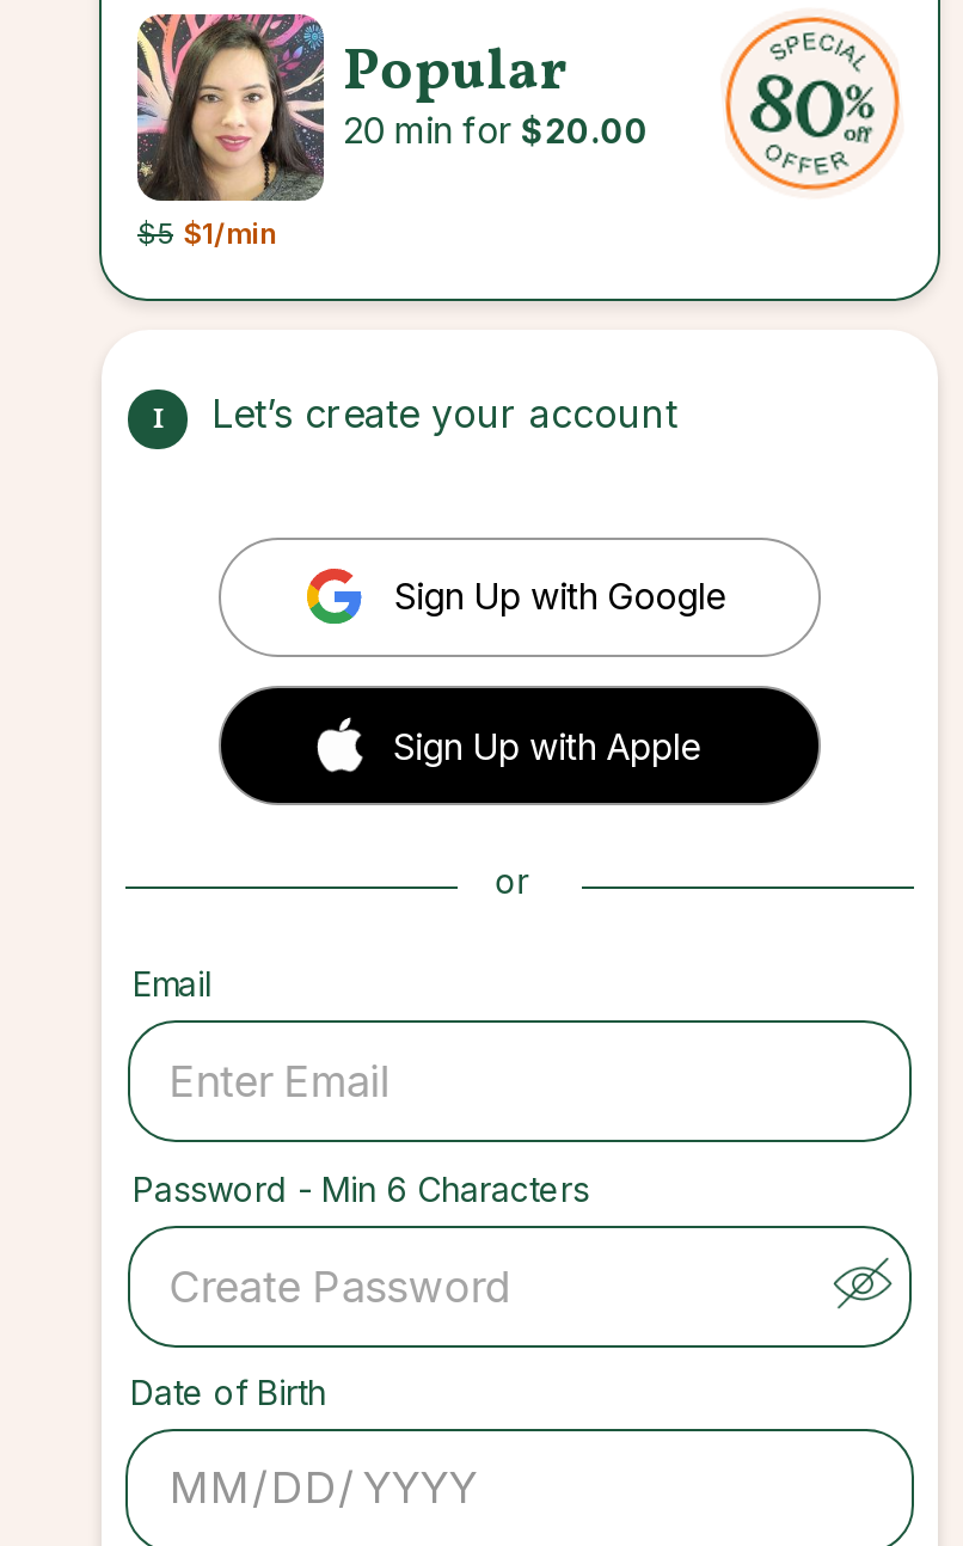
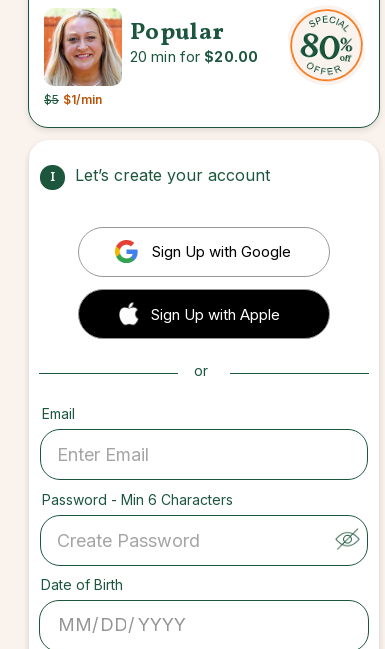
- [image]
+ [image]
